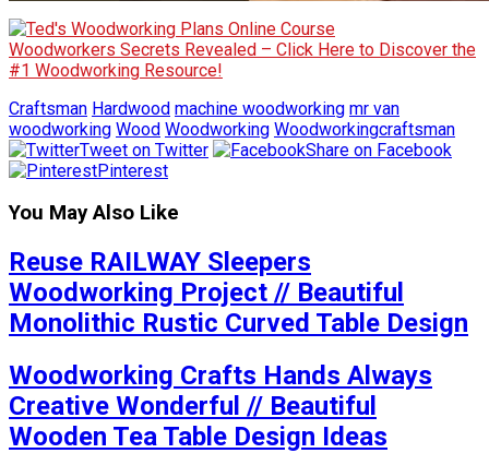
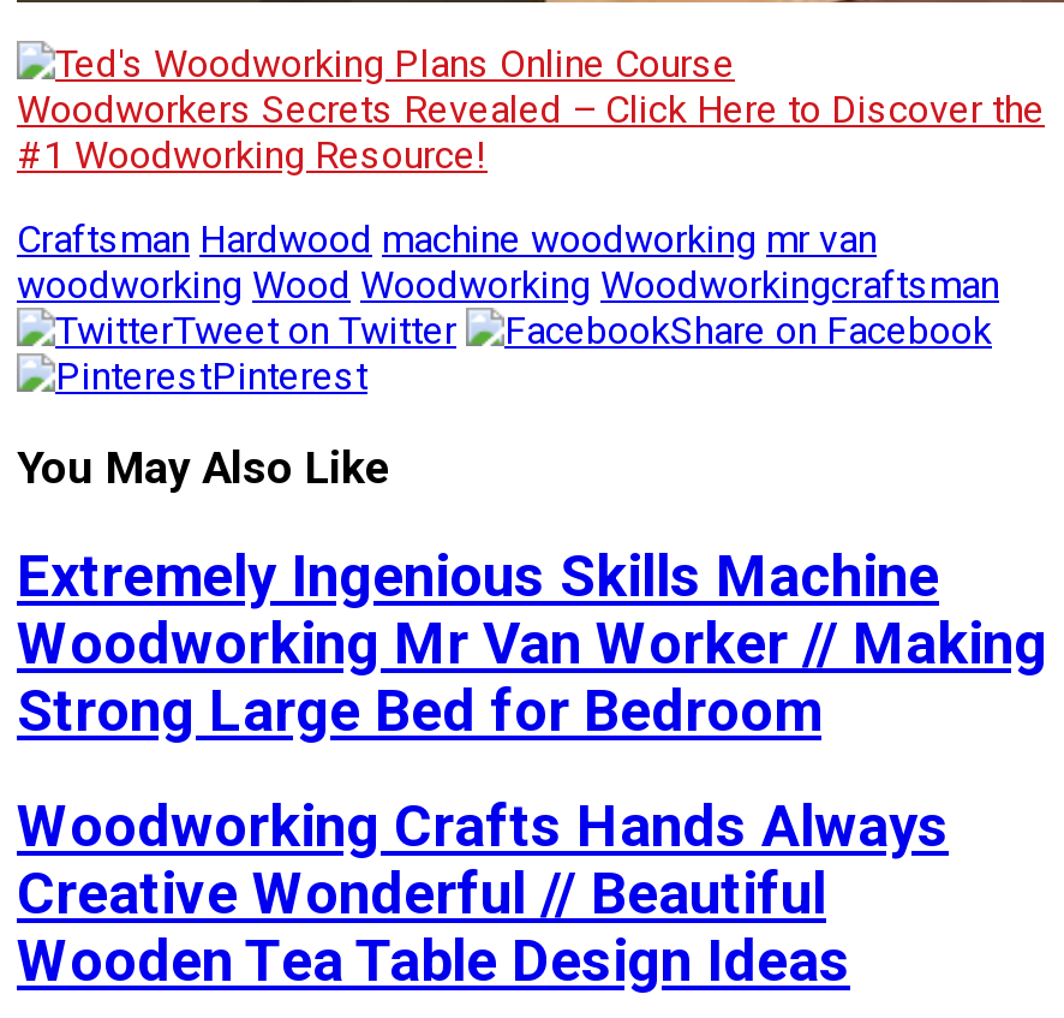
- Reuse RAILWAY Sleepers
- Woodworking Project // Beautiful
- Monolithic Rustic Curved Table Design
+ Extremely Ingenious Skills Machine
+ Woodworking Mr Van Worker // Making
+ Strong Large Bed for Bedroom
